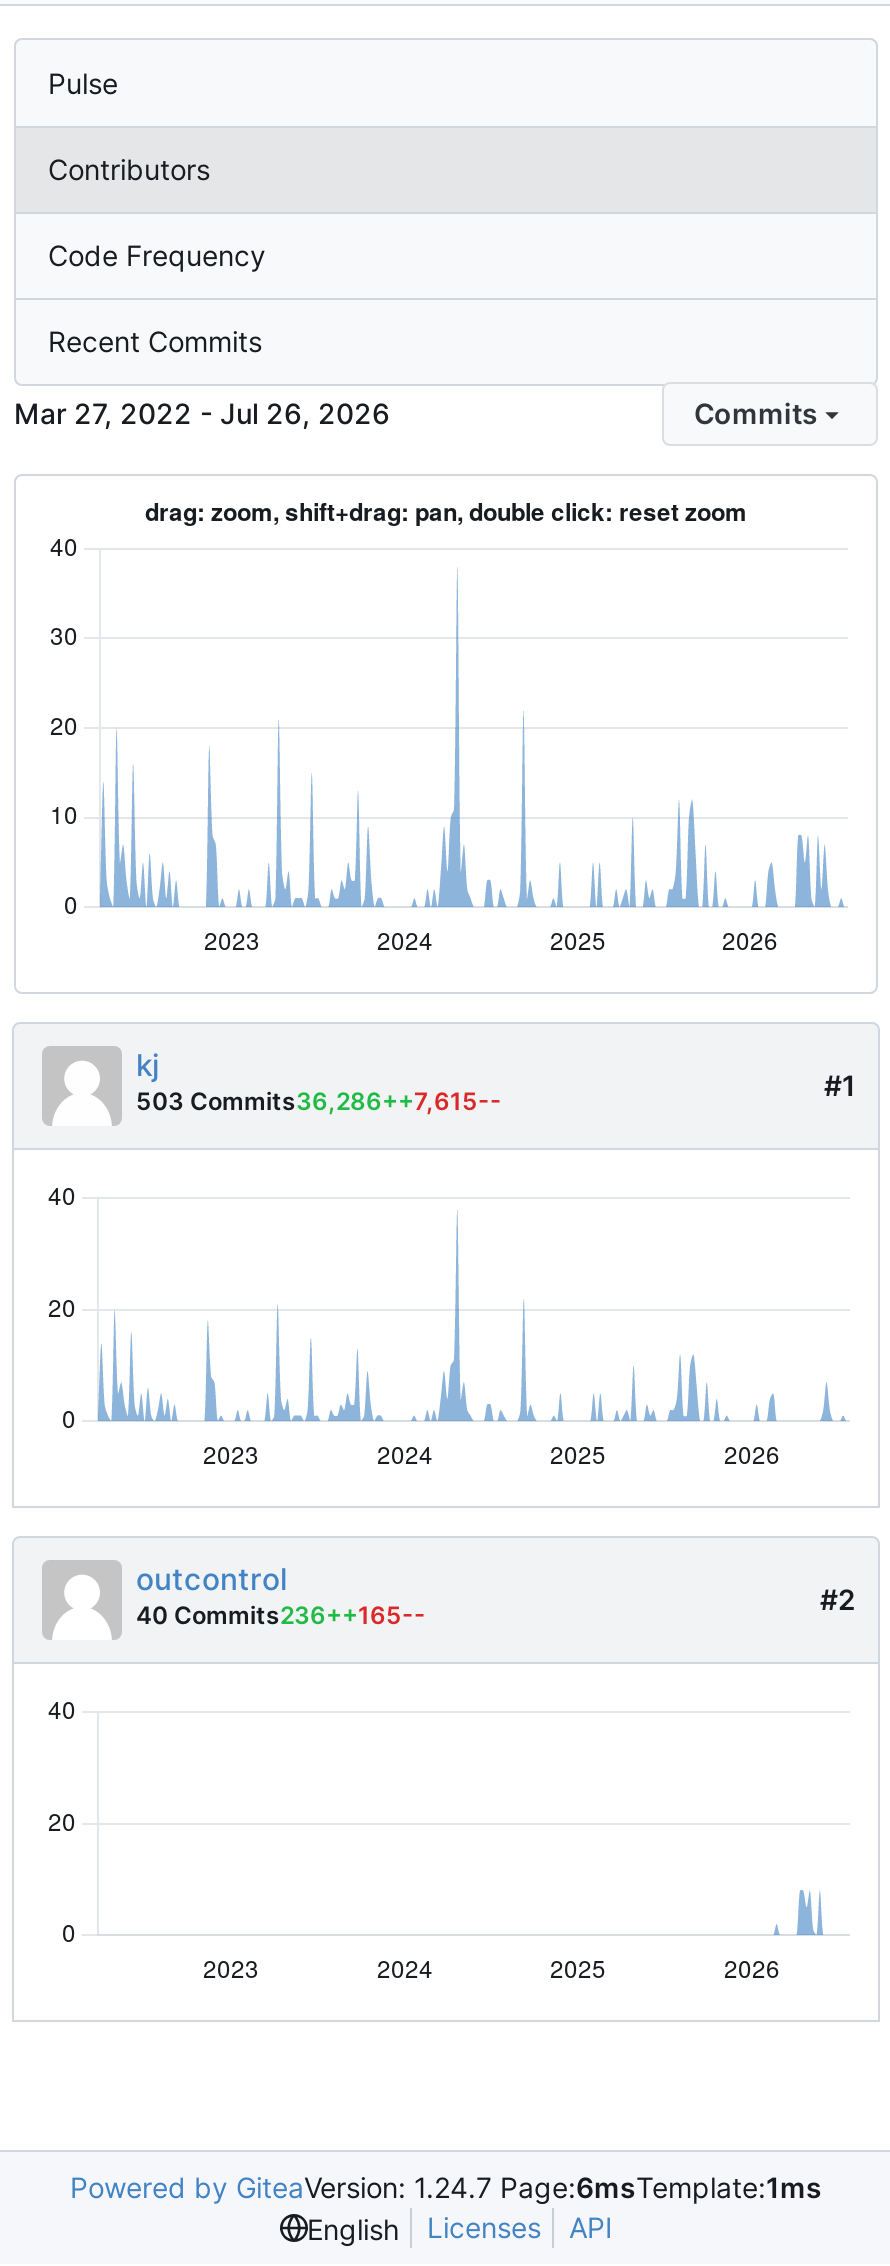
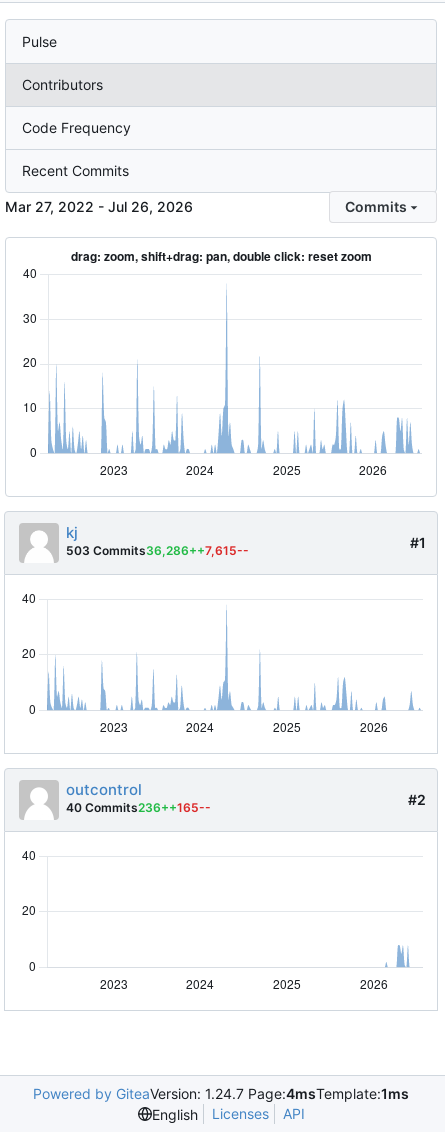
- Powered by GiteaVersion: 1.24.7 Page:6msTemplate:1ms
+ Powered by GiteaVersion: 1.24.7 Page:4msTemplate:1ms
